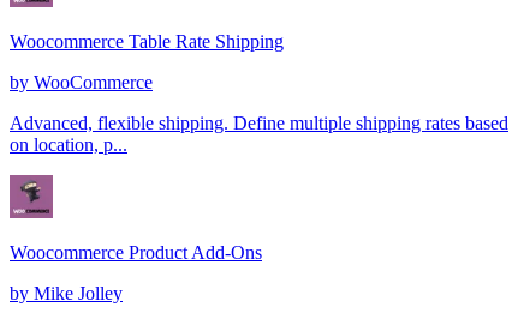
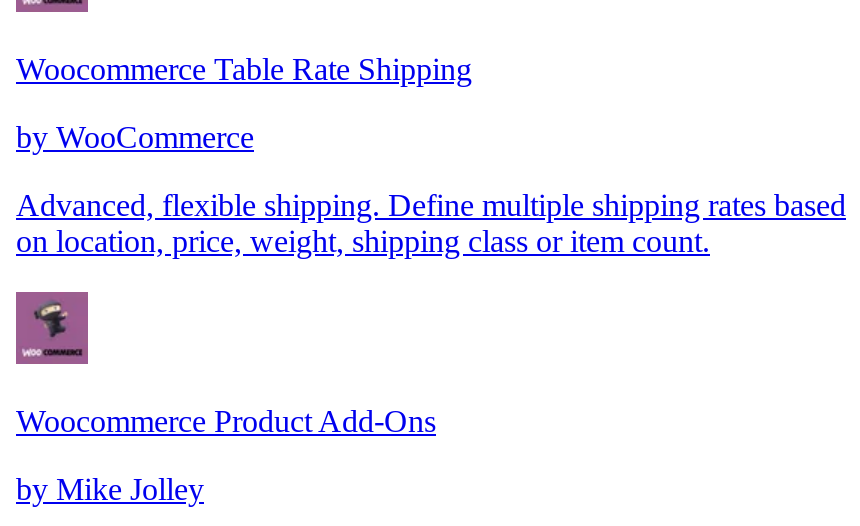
- on location, p...
+ on location, price, weight, shipping class or item count.
